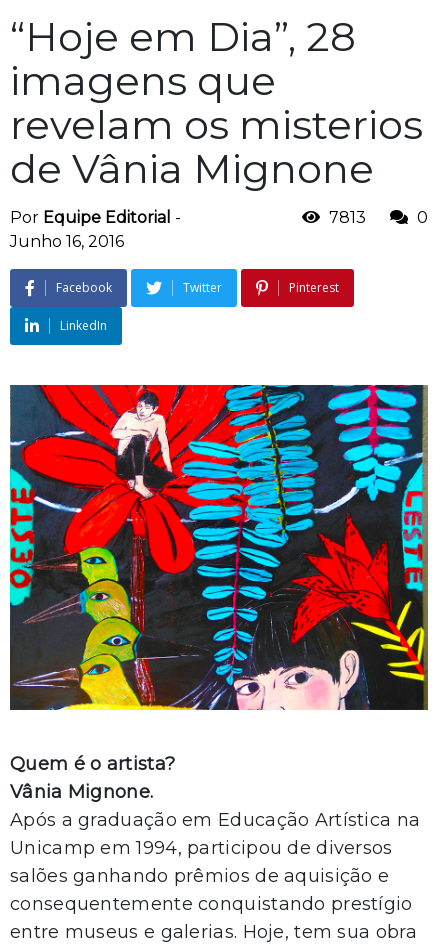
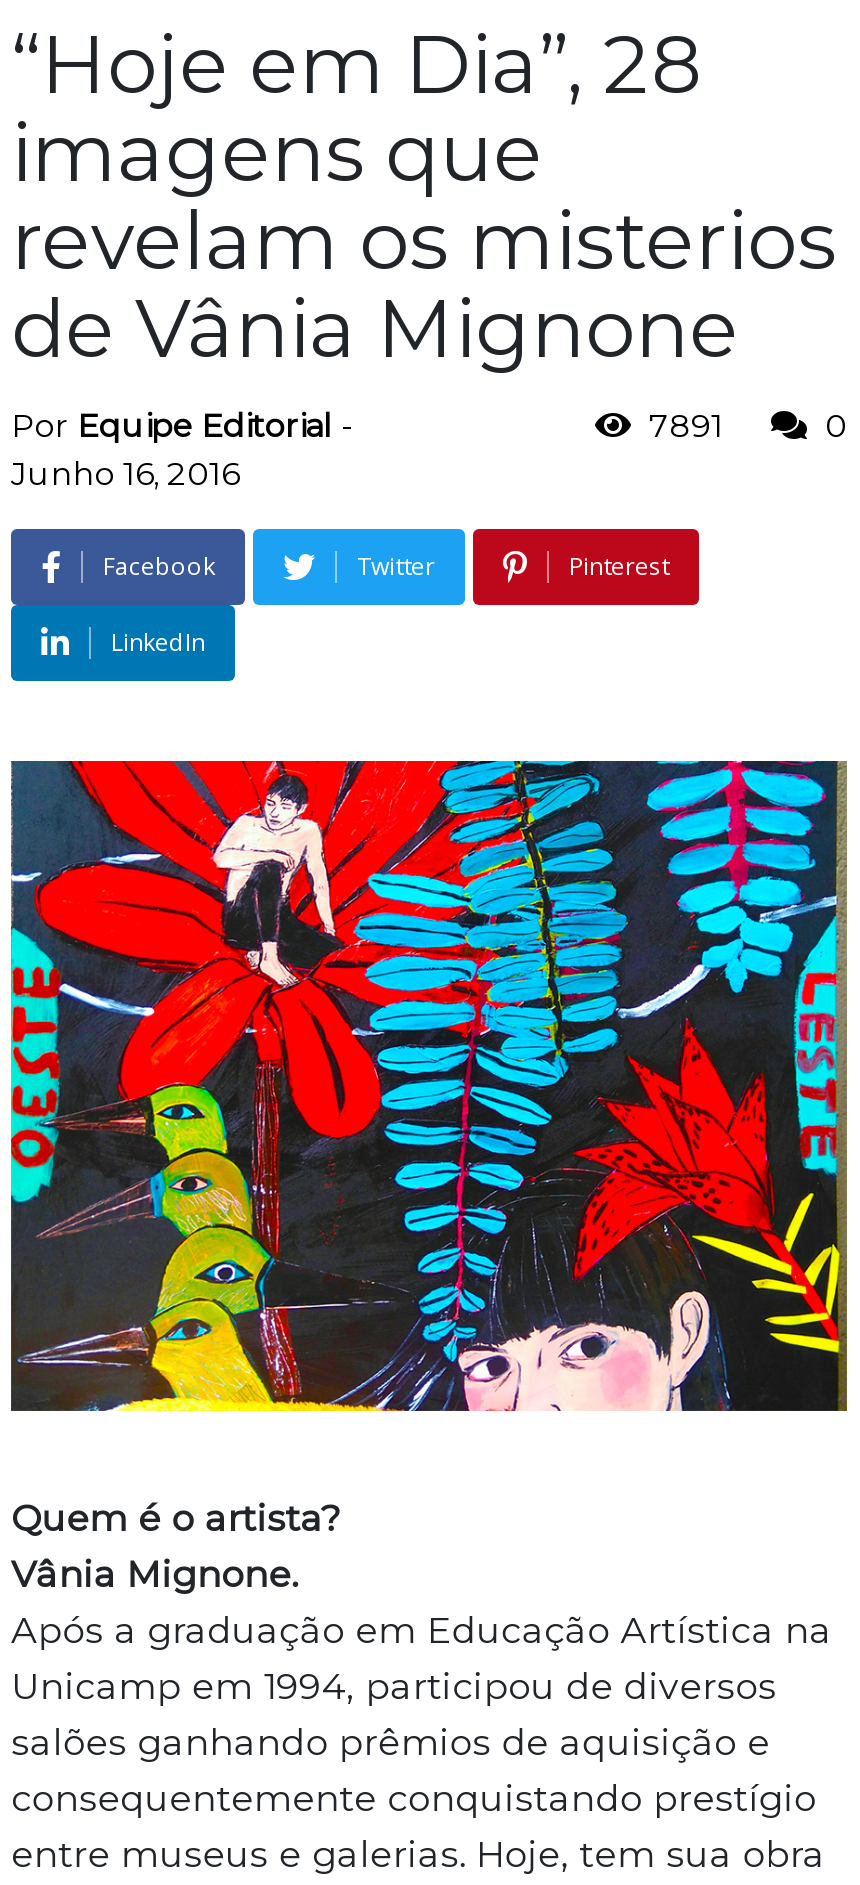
- 7813
+ 7891
